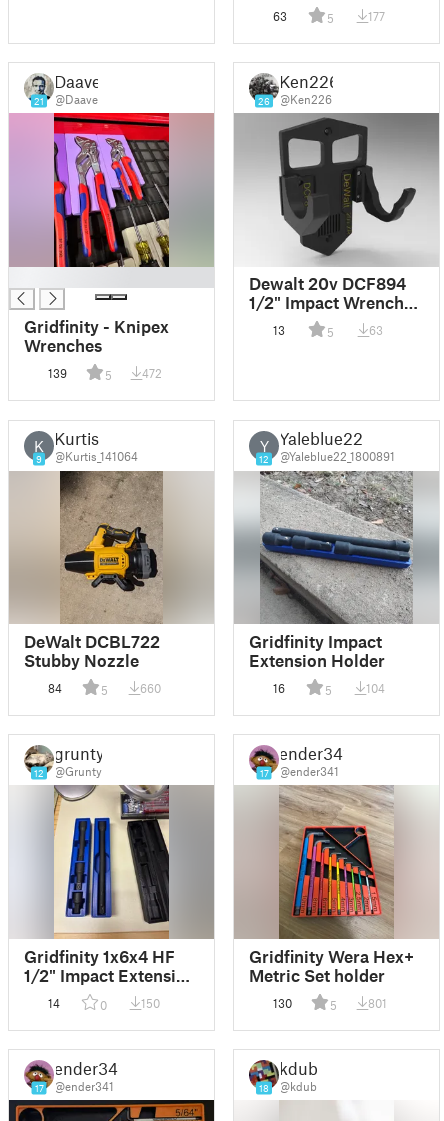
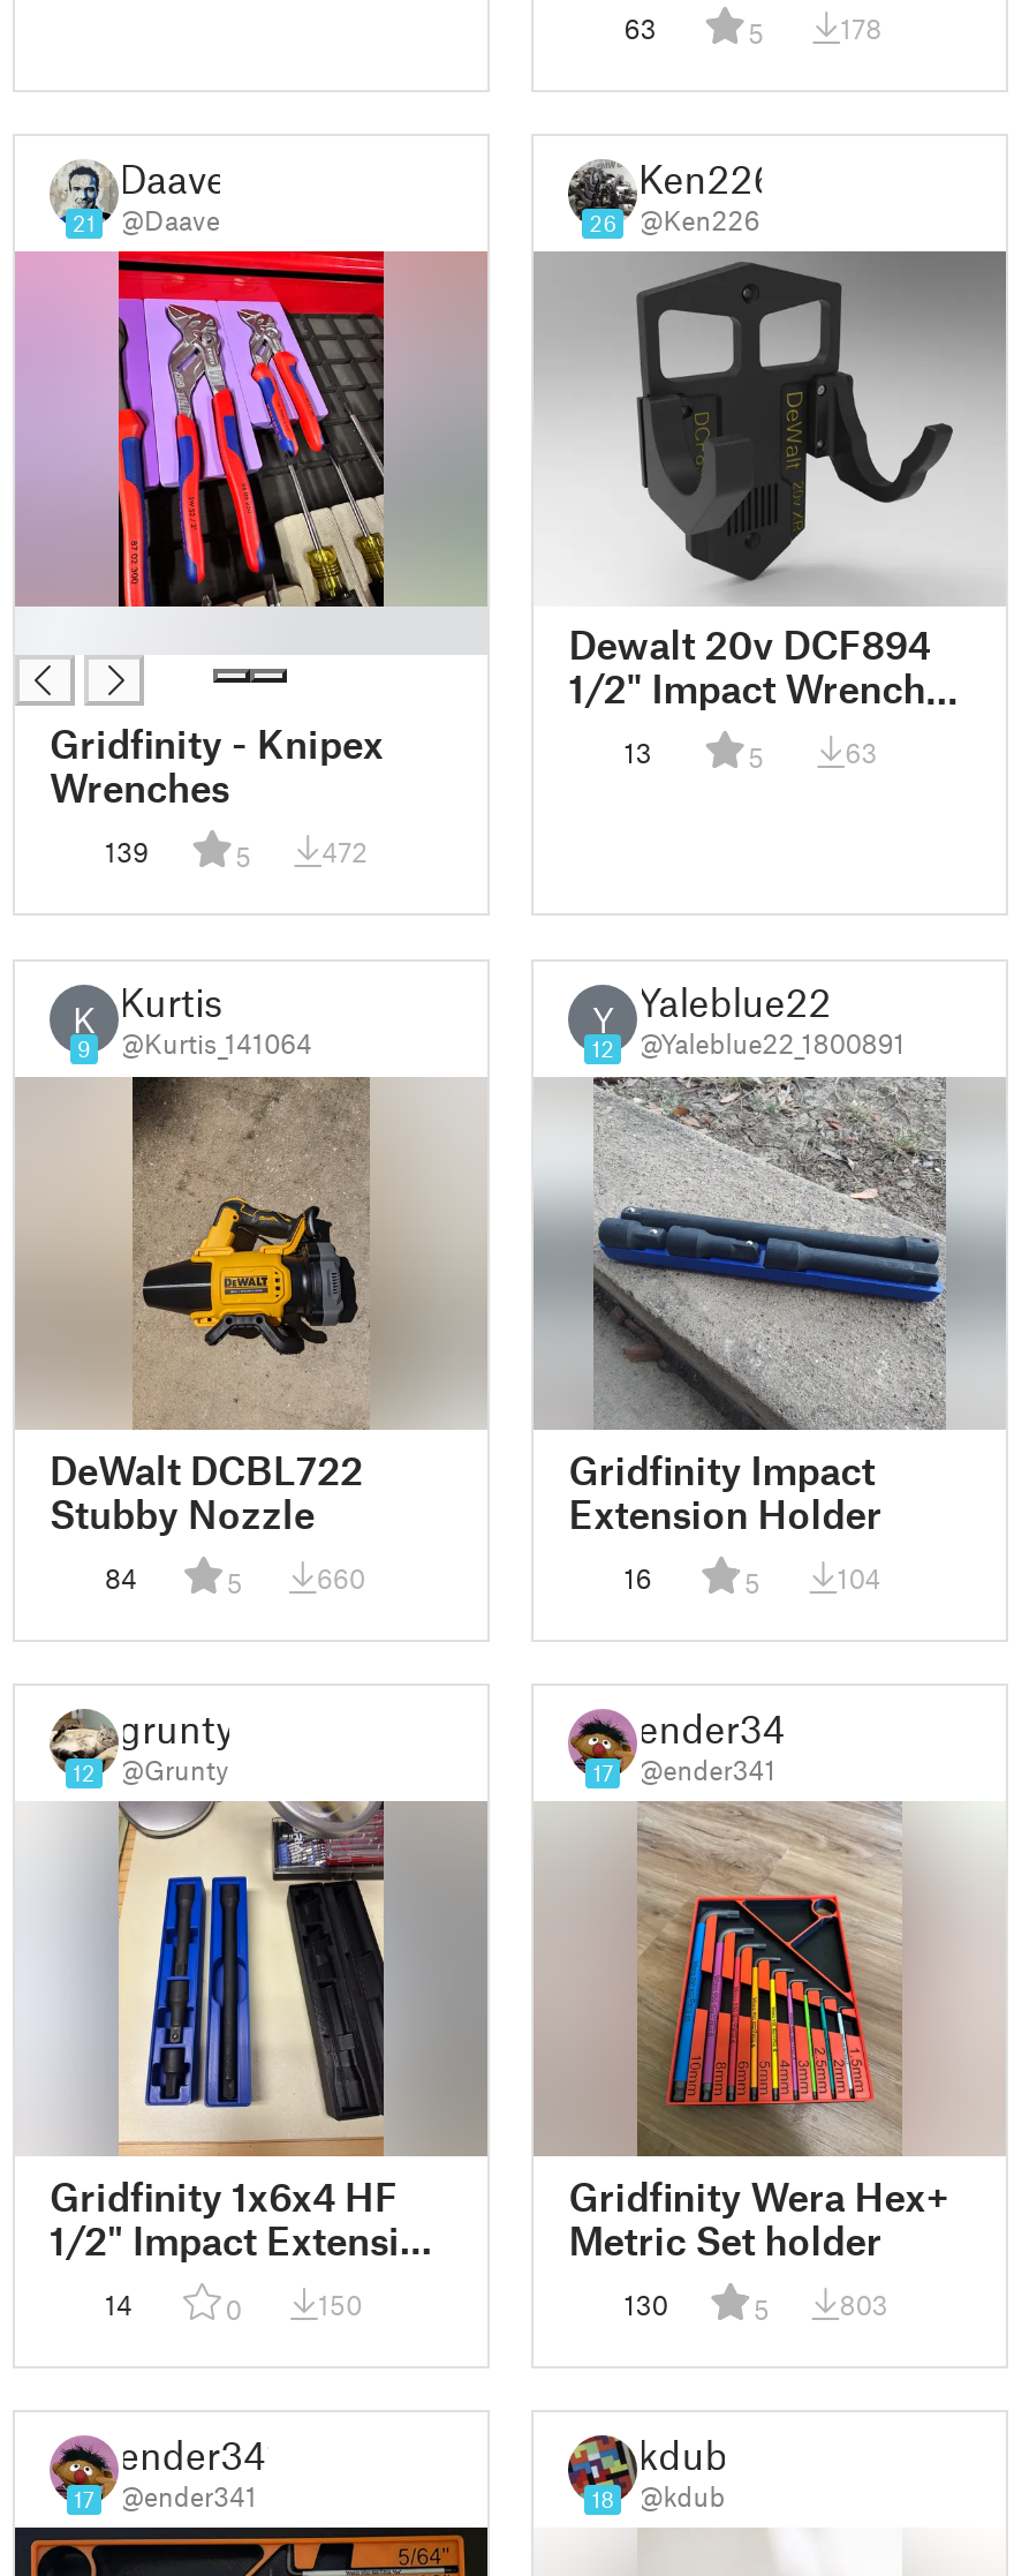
- 177
+ 178

- 801
+ 803
